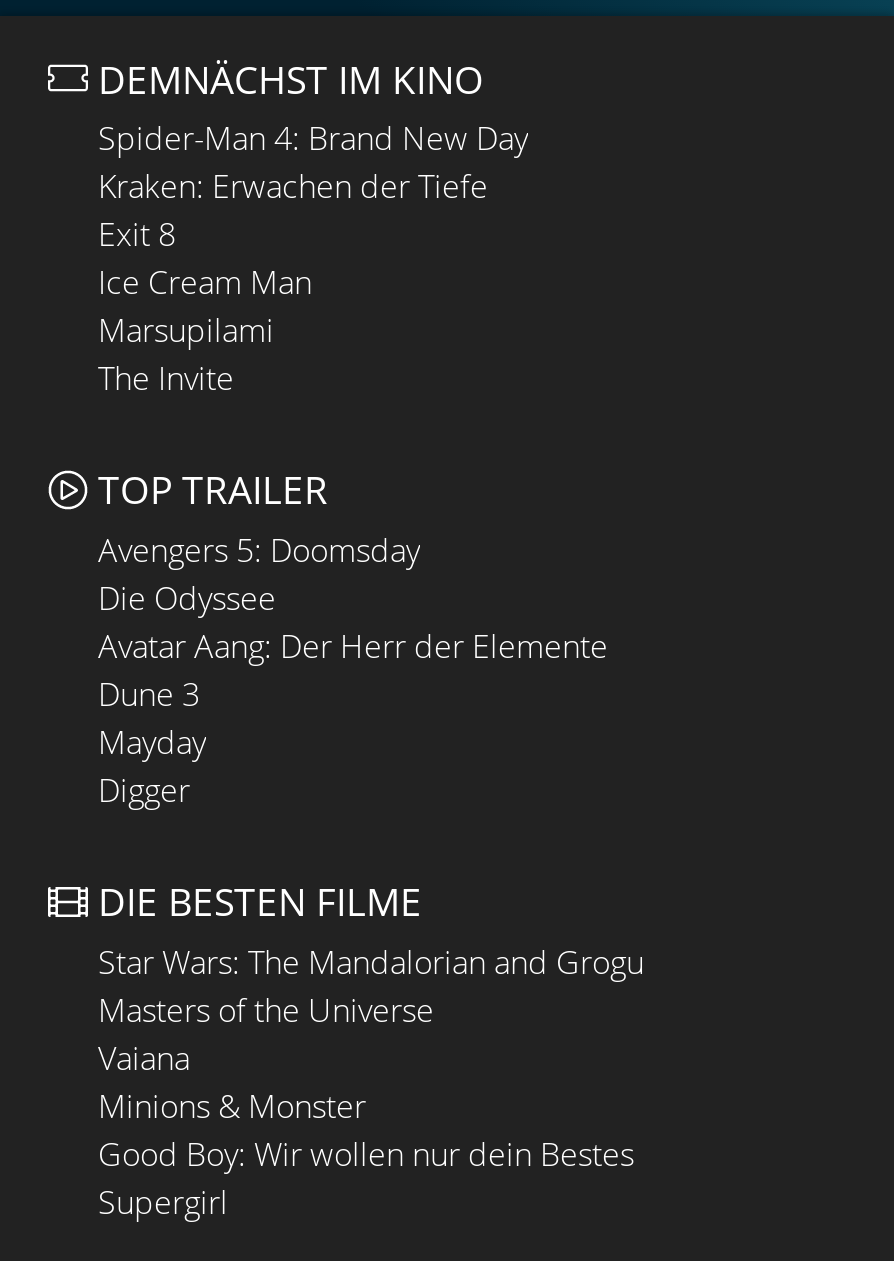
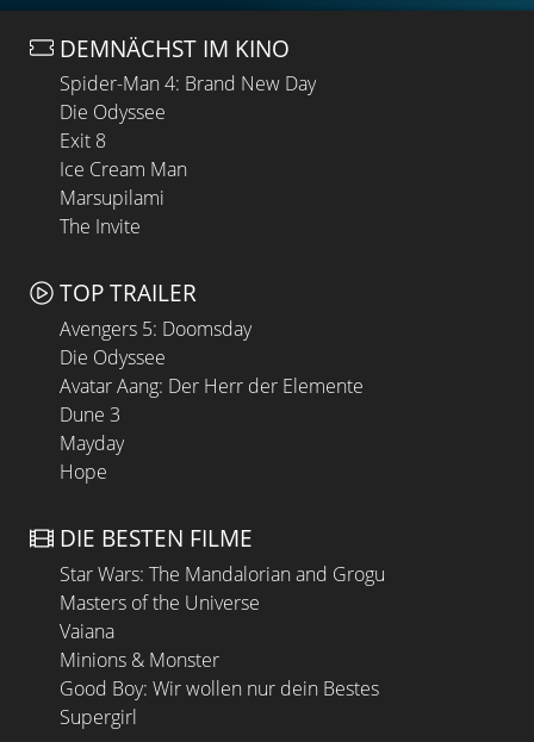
- Kraken: Erwachen der Tiefe
+ Die Odyssee

- Digger
+ Hope
